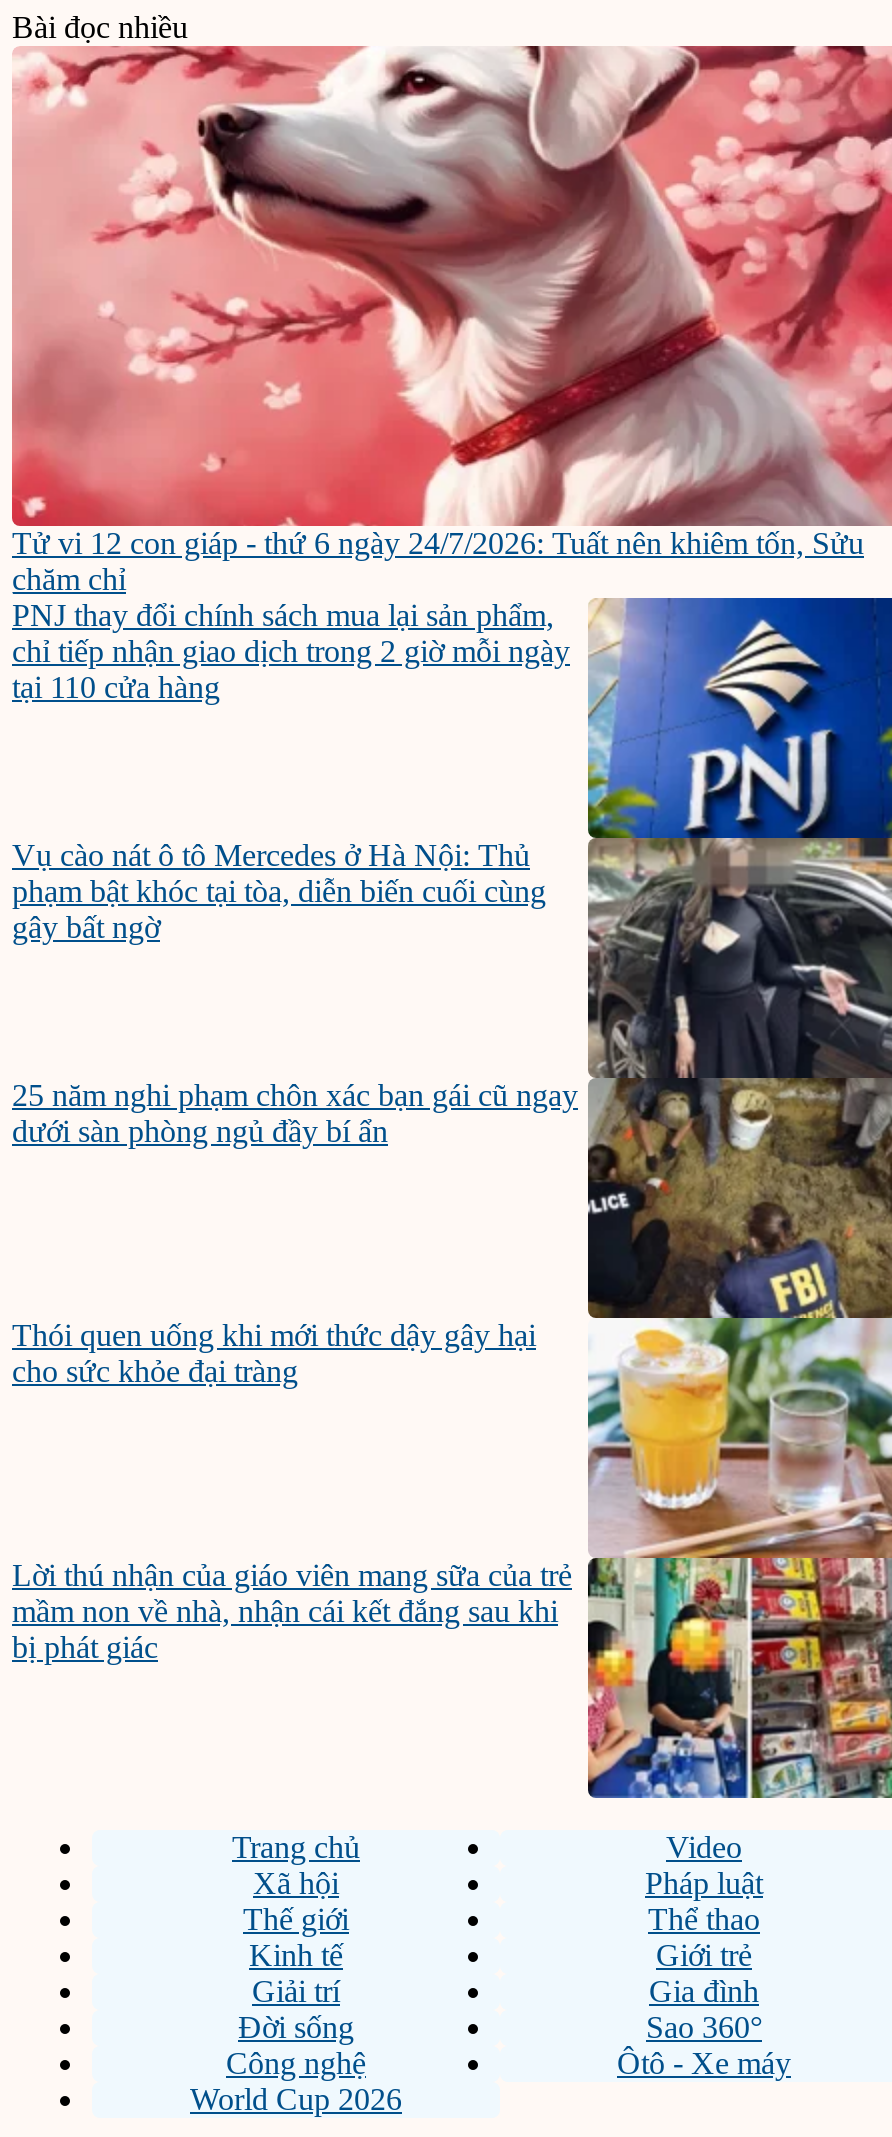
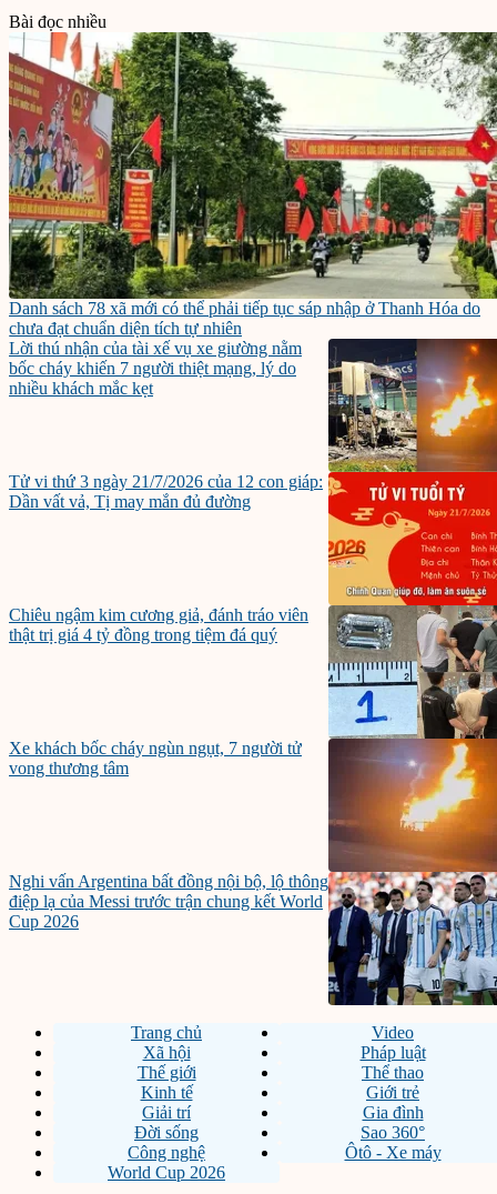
- [image]
- Tử vi 12 con giáp - thứ 6 ngày 24/7/2026: Tuất nên khiêm tốn, Sửu
- chăm chỉ
- PNJ thay đổi chính sách mua lại sản phẩm,
- chỉ tiếp nhận giao dịch trong 2 giờ mỗi ngày
- tại 110 cửa hàng
+ [image]
+ Danh sách 78 xã mới có thể phải tiếp tục sáp nhập ở Thanh Hóa do
+ chưa đạt chuẩn diện tích tự nhiên
+ Lời thú nhận của tài xế vụ xe giường nằm
+ bốc cháy khiến 7 người thiệt mạng, lý do
+ nhiều khách mắc kẹt

- [image]
- Lời thú nhận của giáo viên mang sữa của trẻ
- mầm non về nhà, nhận cái kết đắng sau khi
- bị phát giác
+ [image]
+ Nghi vấn Argentina bất đồng nội bộ, lộ thông
+ điệp lạ của Messi trước trận chung kết World
+ Cup 2026

- Vụ cào nát ô tô Mercedes ở Hà Nội: Thủ
- phạm bật khóc tại tòa, diễn biến cuối cùng
- gây bất ngờ
+ Tử vi thứ 3 ngày 21/7/2026 của 12 con giáp:
+ Dần vất vả, Tị may mắn đủ đường

- 25 năm nghi phạm chôn xác bạn gái cũ ngay
- dưới sàn phòng ngủ đầy bí ẩn
+ Chiêu ngậm kim cương giả, đánh tráo viên
+ thật trị giá 4 tỷ đồng trong tiệm đá quý

- Thói quen uống khi mới thức dậy gây hại
- cho sức khỏe đại tràng
+ Xe khách bốc cháy ngùn ngụt, 7 người tử
+ vong thương tâm
